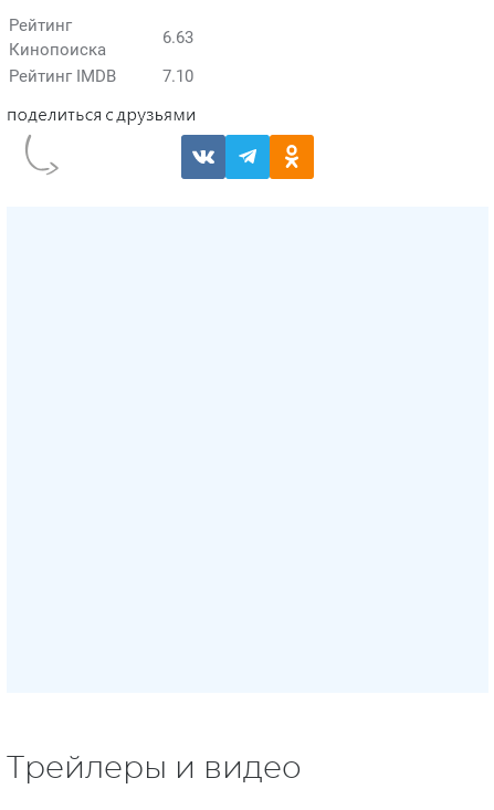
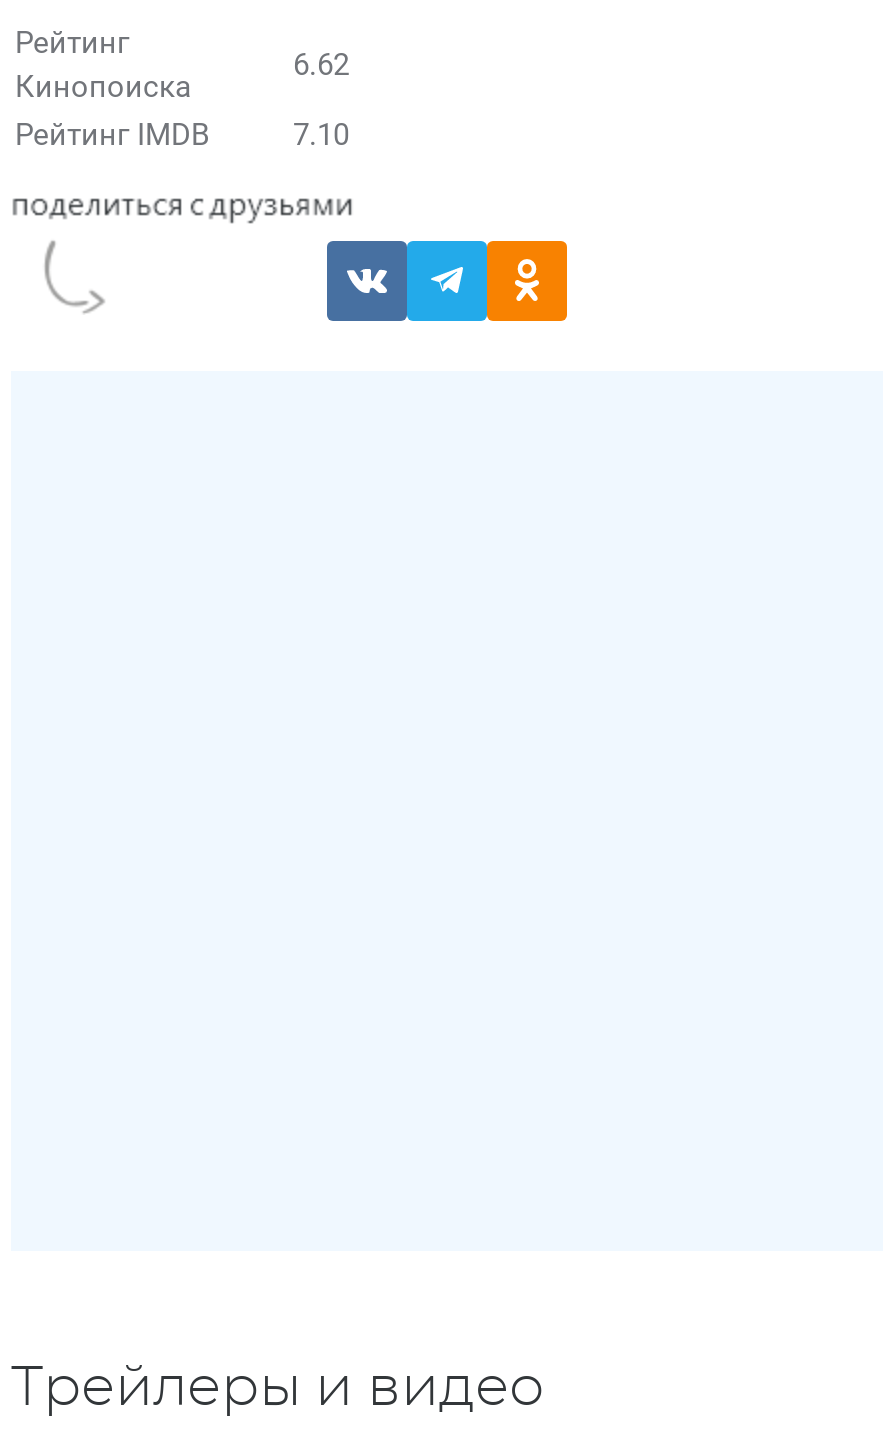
- 6.63
+ 6.62
